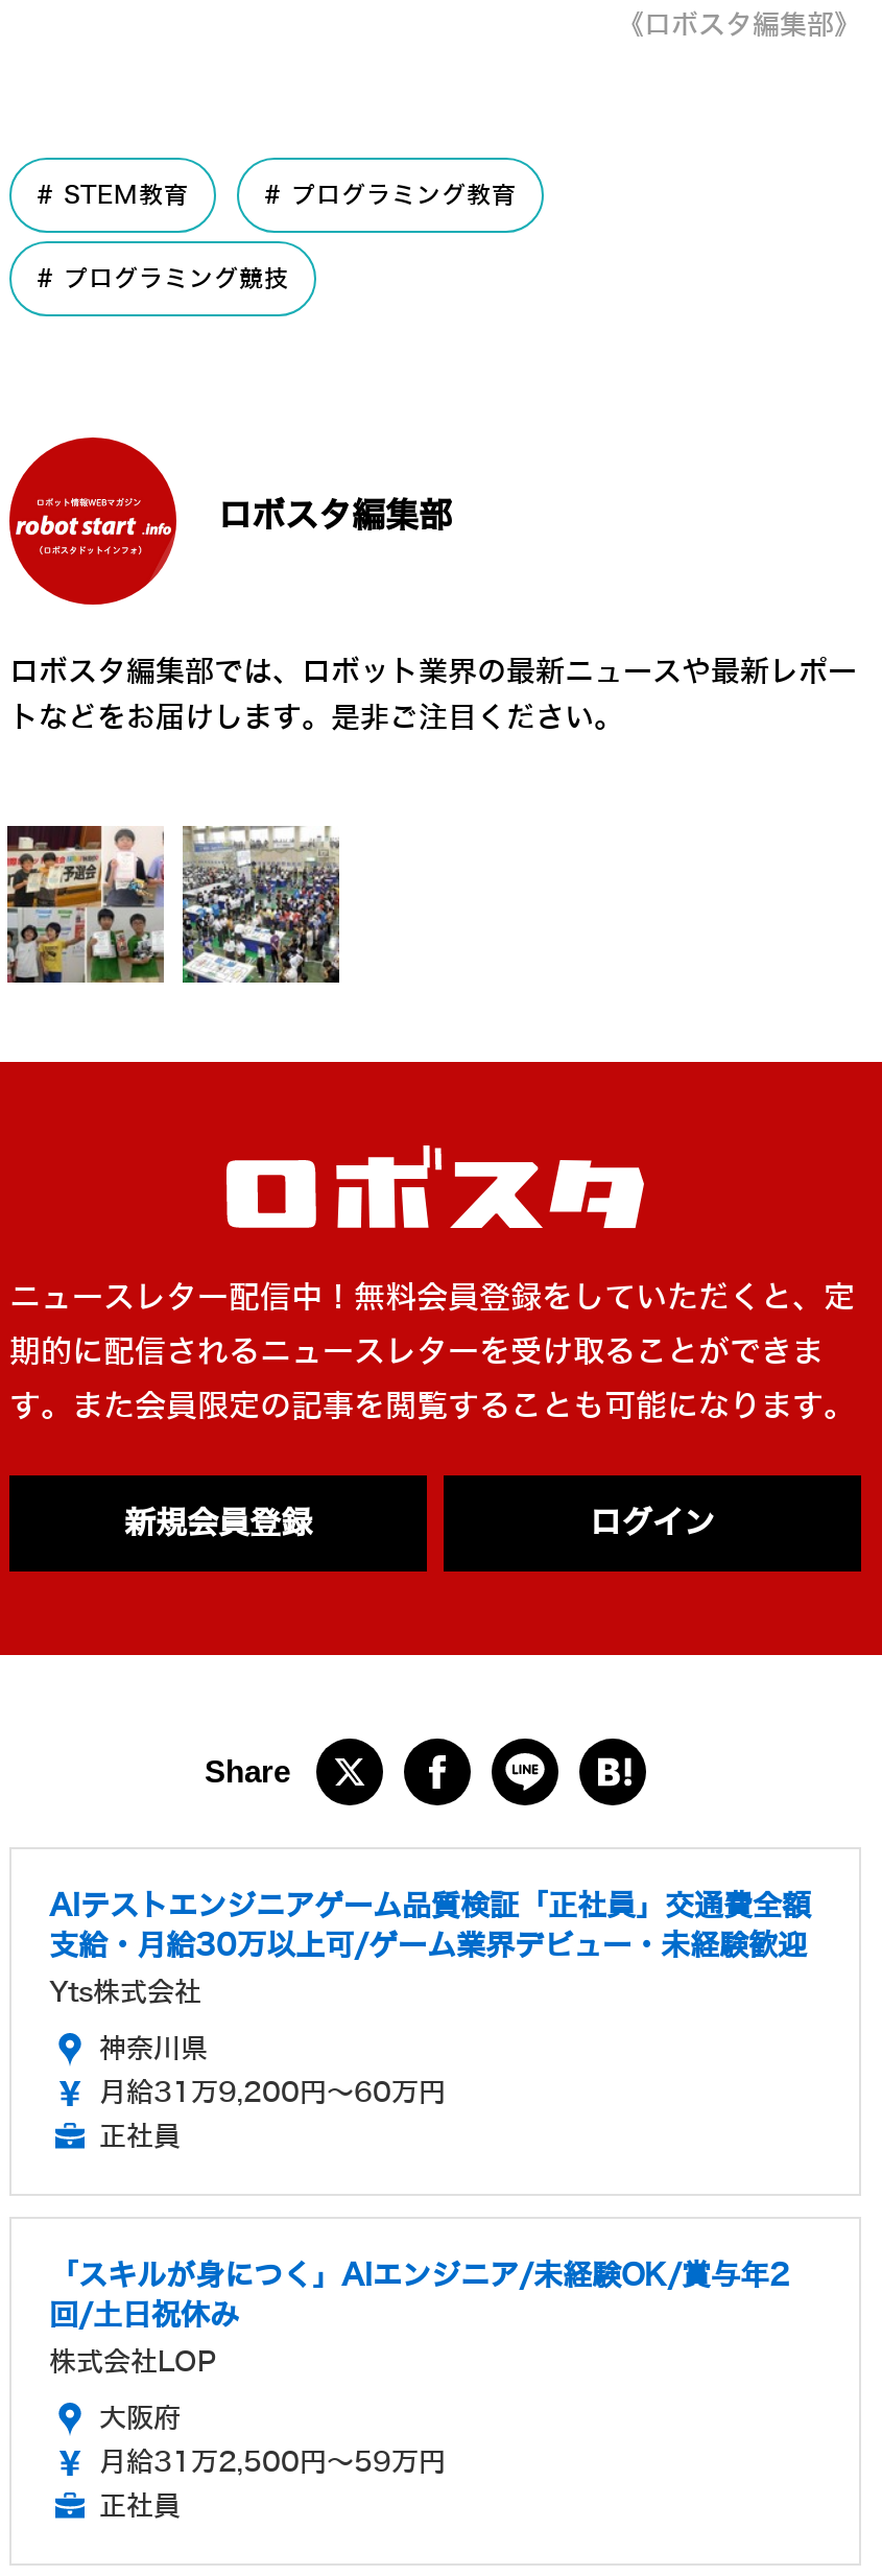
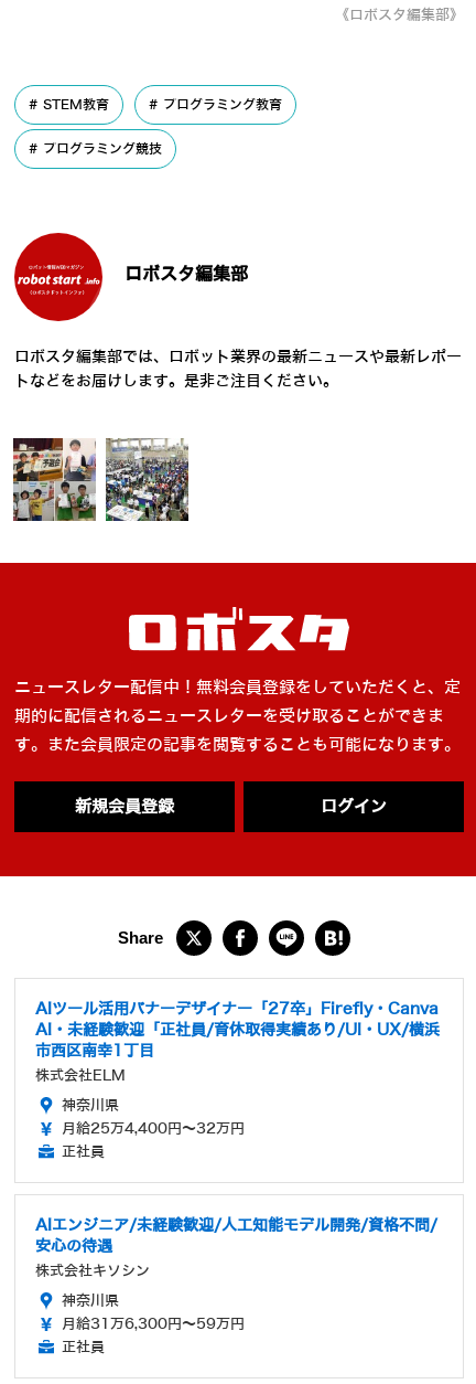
- AIテストエンジニアゲーム品質検証「正社員」交通費全額
- 支給・月給30万以上可/ゲーム業界デビュー・未経験歓迎
+ AIツール活用バナーデザイナー「27卒」Firefly・Canva
+ AI・未経験歓迎「正社員/育休取得実績あり/UI・UX/横浜
+ 市西区南幸1丁目

- Yts株式会社
+ 株式会社ELM

- 月給31万9,200円～60万円
+ 月給25万4,400円～32万円

- 「スキルが身につく」AIエンジニア/未経験OK/賞与年2
- 回/土日祝休み
+ AIエンジニア/未経験歓迎/人工知能モデル開発/資格不問/
+ 安心の待遇

- 株式会社LOP
+ 株式会社キソシン

- 大阪府
- 月給31万2,500円～59万円
+ 神奈川県
+ 月給31万6,300円～59万円
